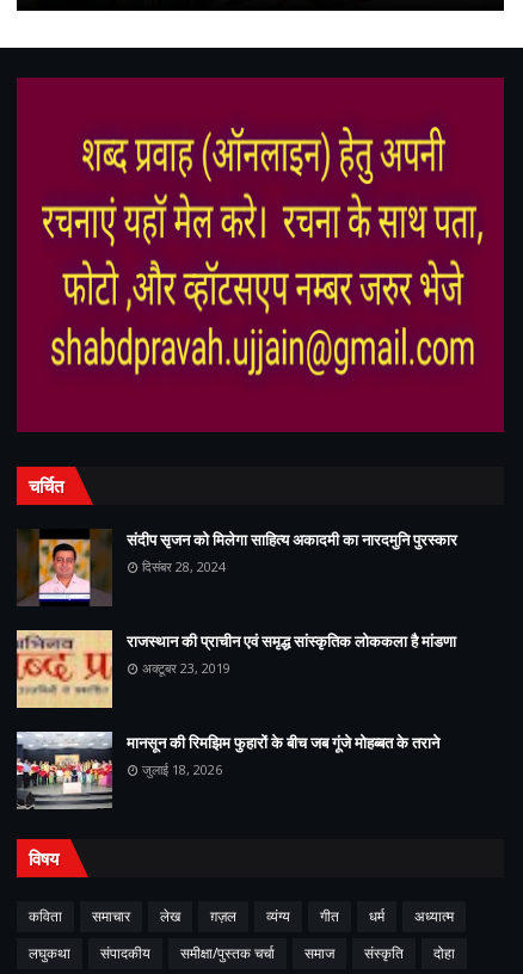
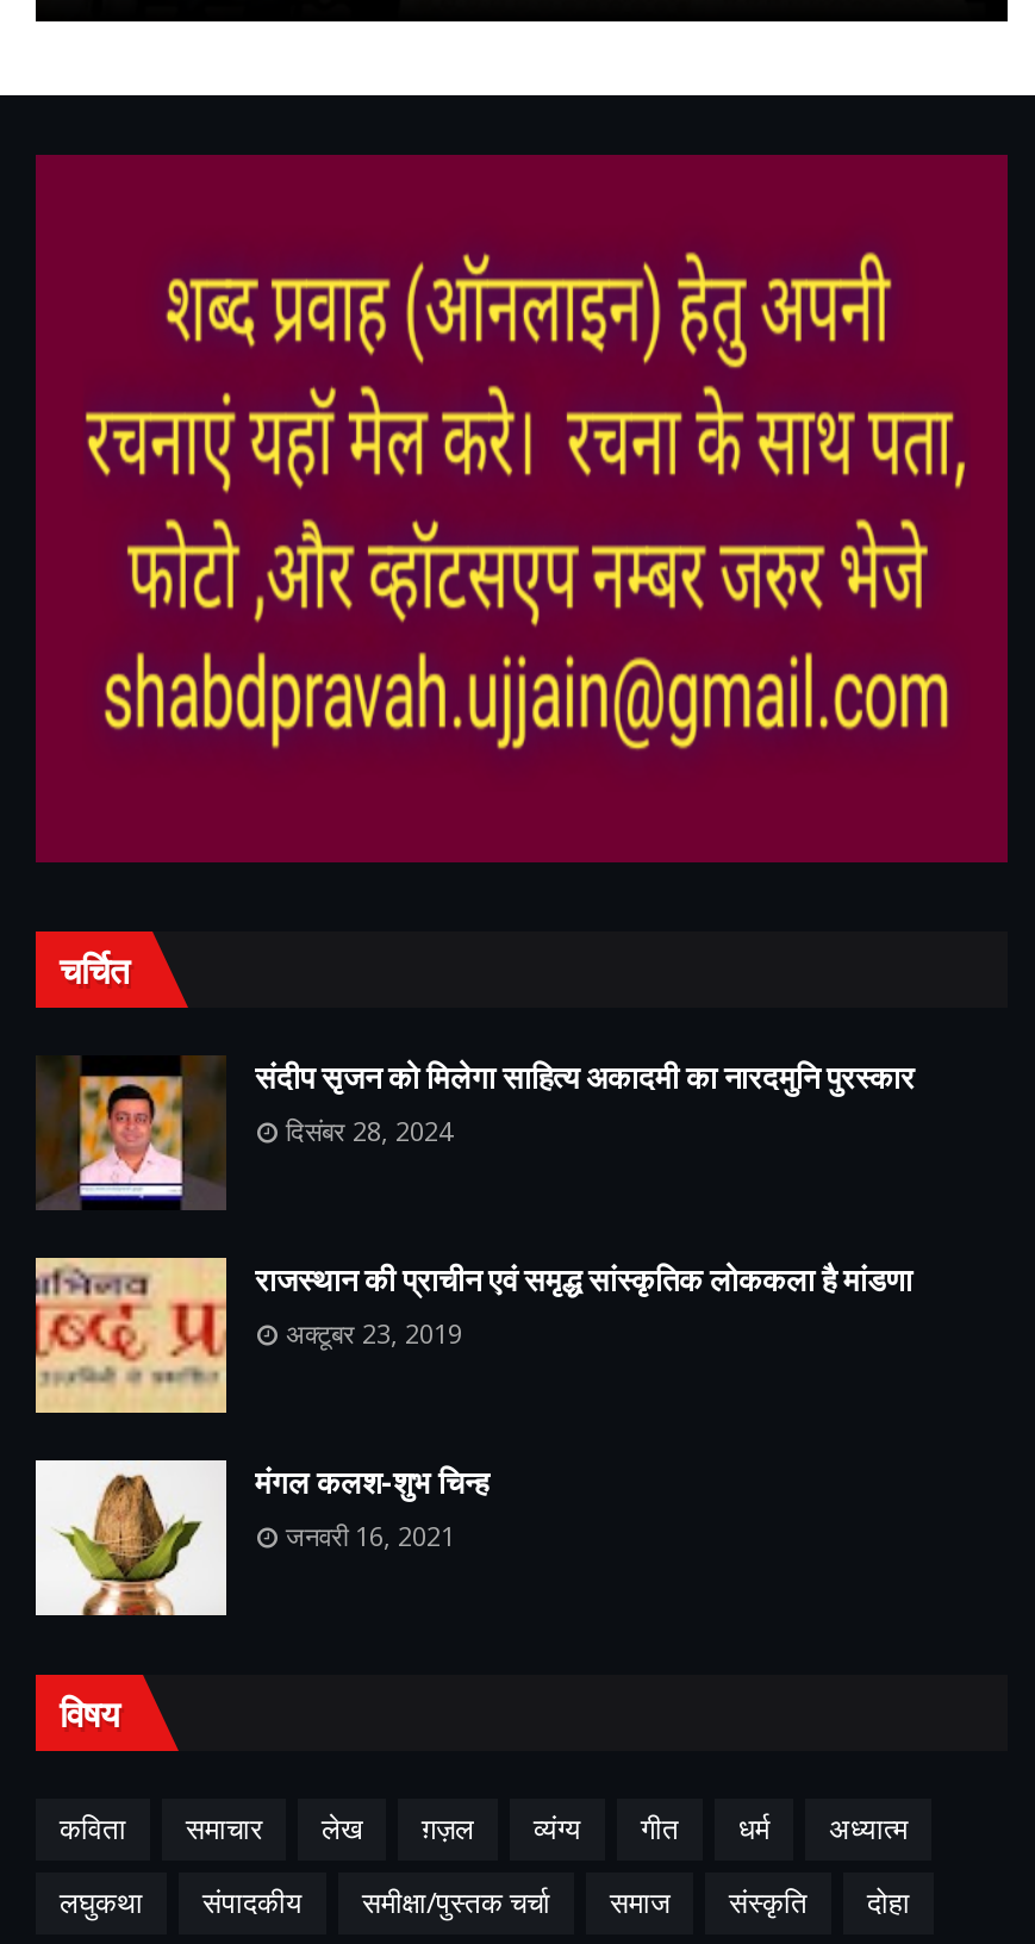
- [image]
- मानसून की रिमझिम फुहारों के बीच जब गूंजे मोहब्बत के तराने
- जुलाई 18, 2026
+ [image]
+ मंगल कलश-शुभ चिन्ह
+ जनवरी 16, 2021
